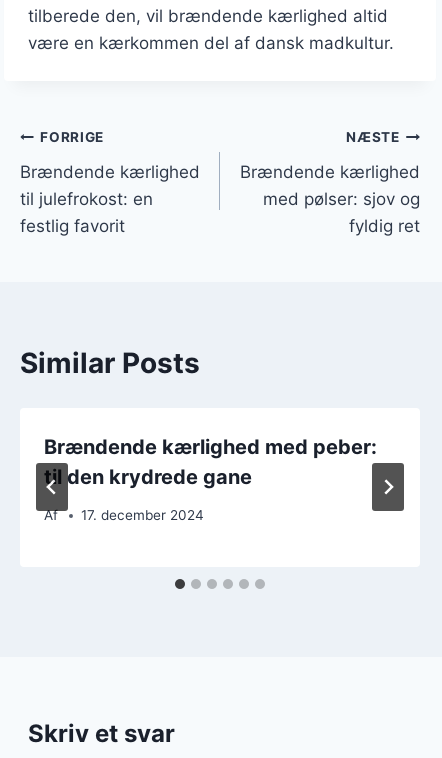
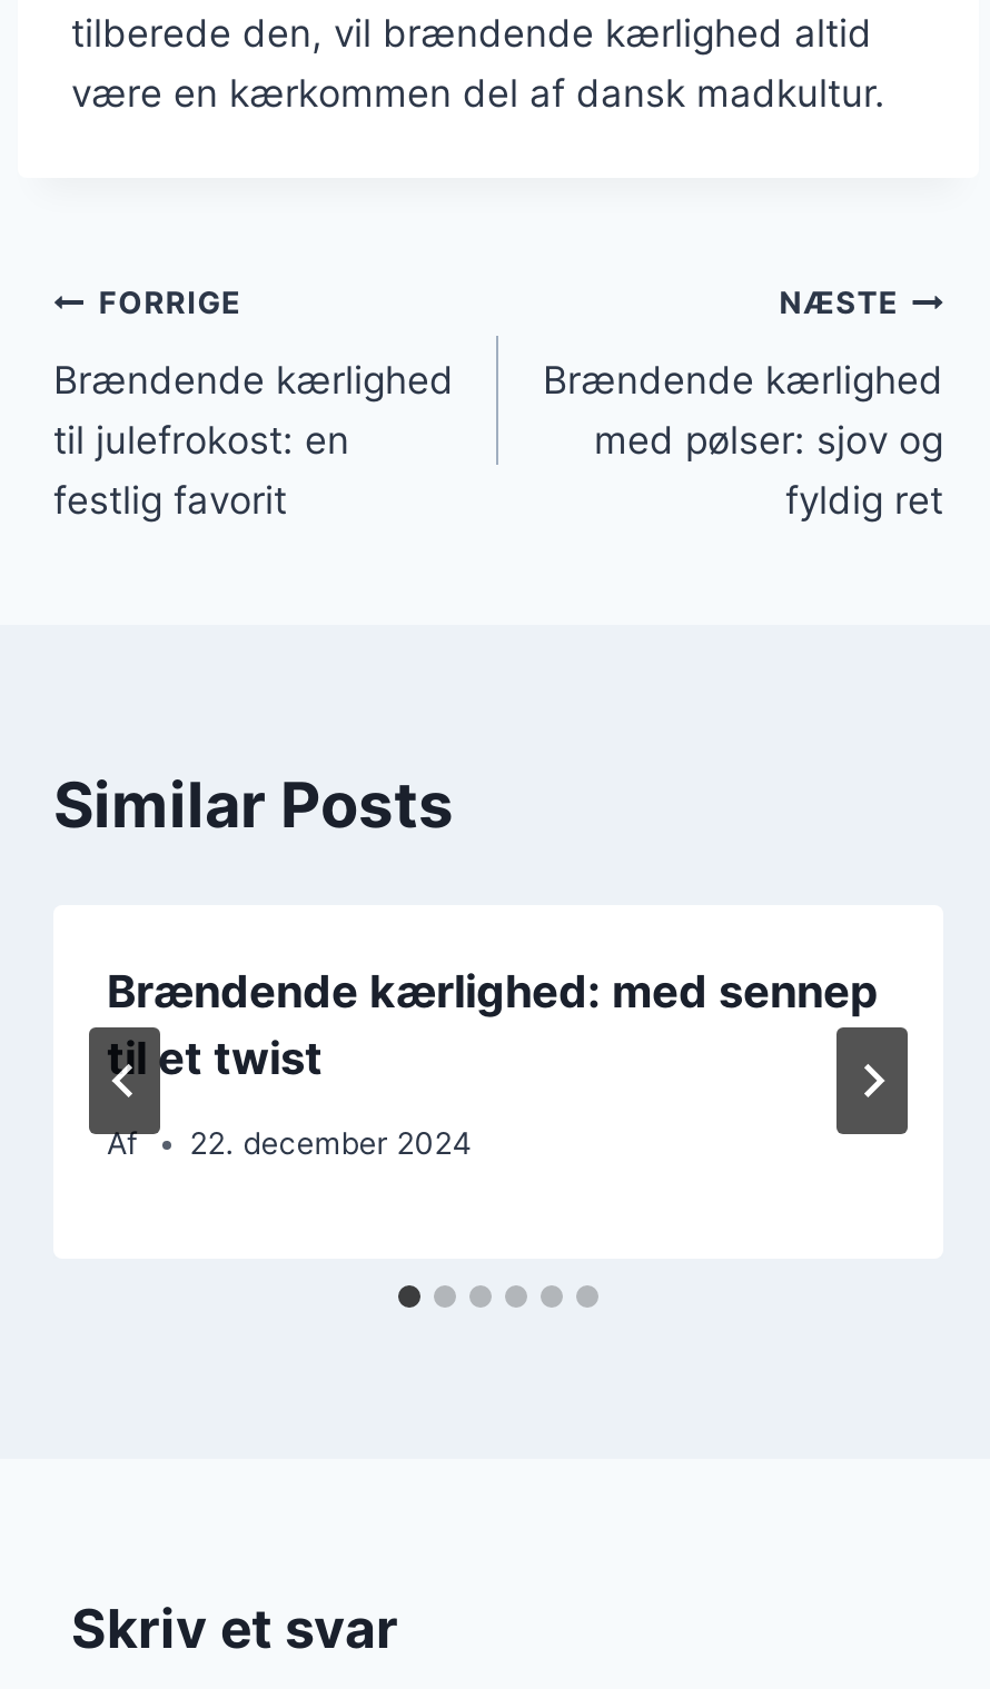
- Brændende kærlighed med peber:
- til den krydrede gane
+ Brændende kærlighed: med sennep
+ til et twist

- 17. december 2024
+ 22. december 2024
